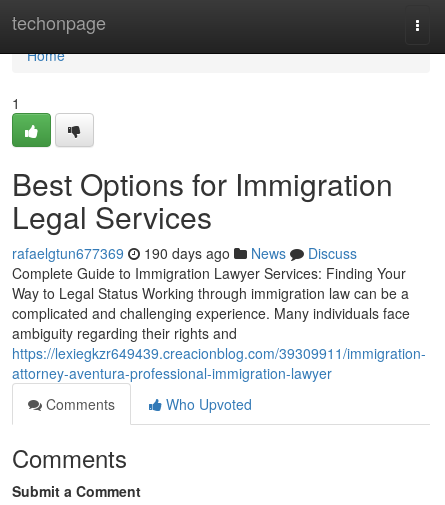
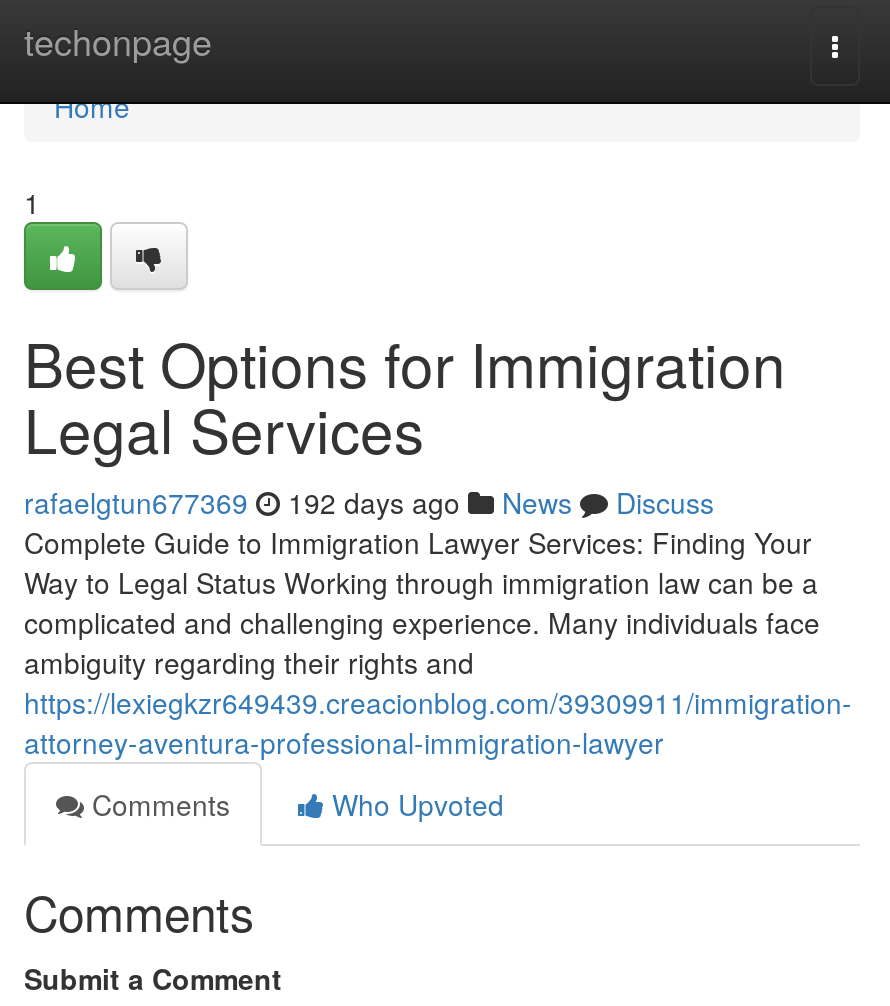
- rafaelgtun677369 190 days ago News Discuss
+ rafaelgtun677369 192 days ago News Discuss
